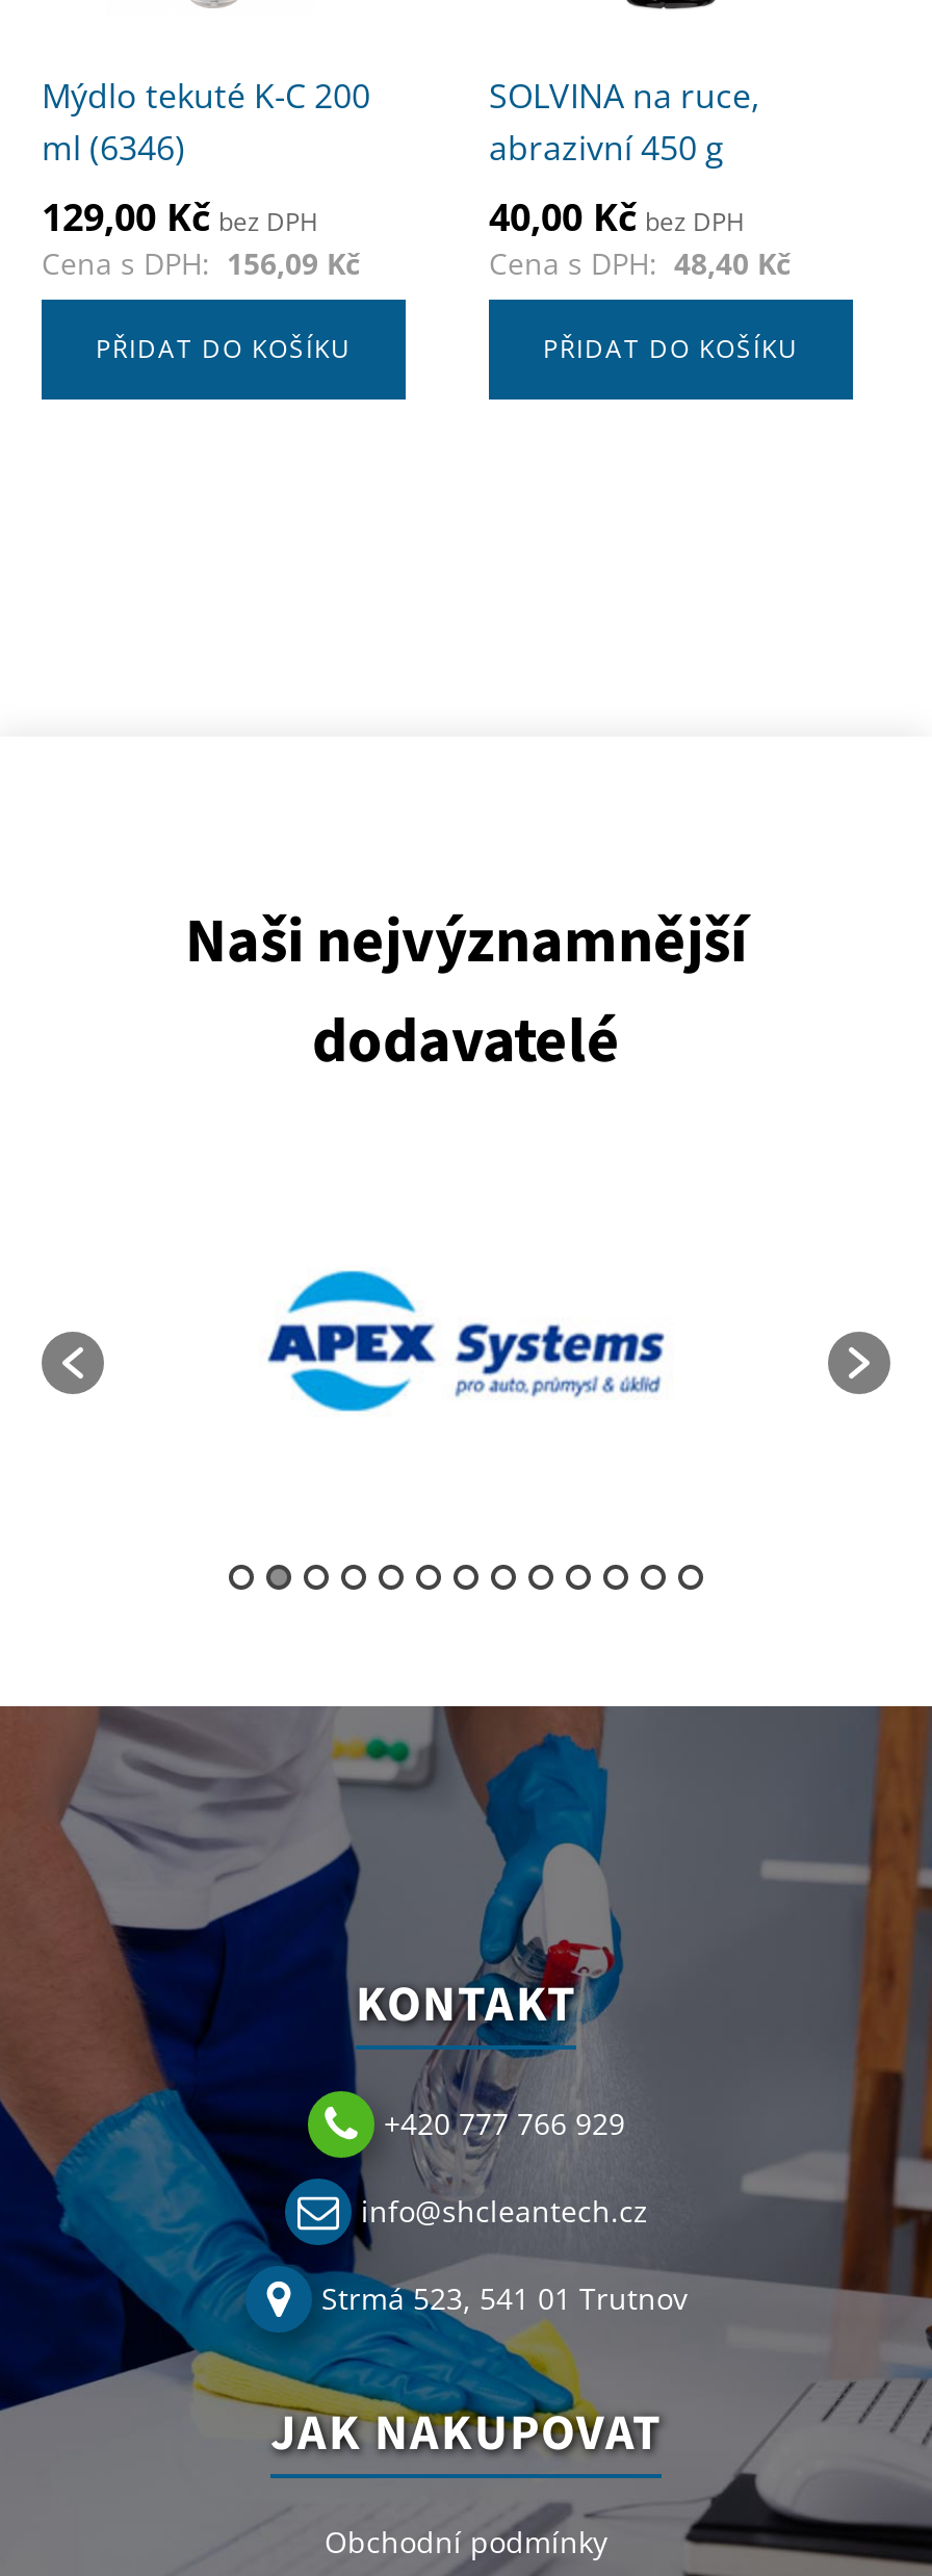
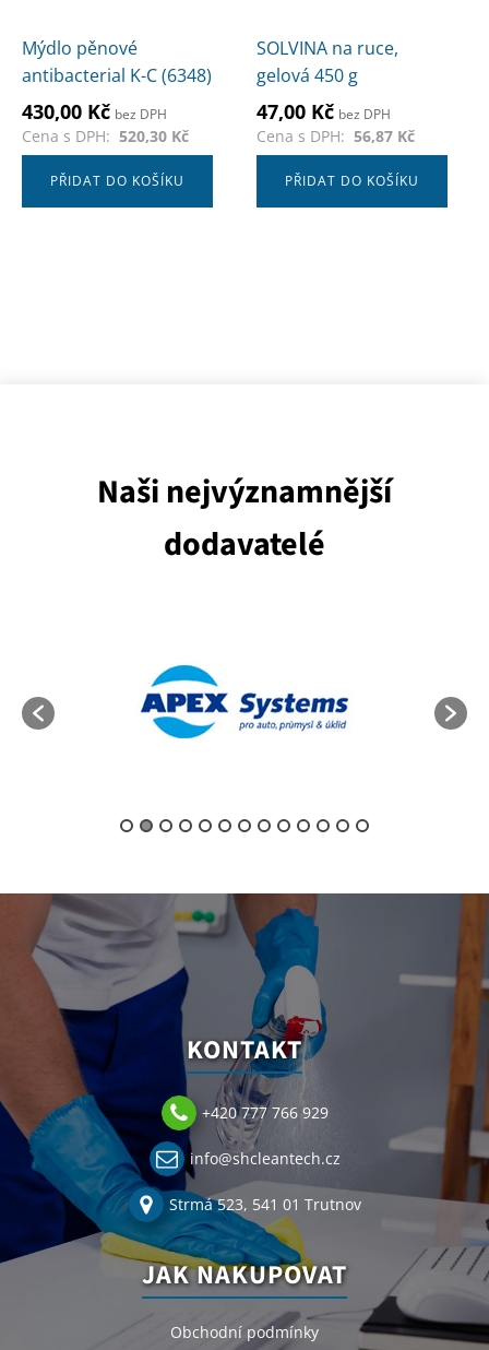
- Mýdlo tekuté K-C 200
- ml (6346)
- 129,00 Kč bez DPH
- Cena s DPH: 156,09 Kč
+ Mýdlo pěnové
+ antibacterial K-C (6348)
+ 430,00 Kč bez DPH
+ Cena s DPH: 520,30 Kč

- abrazivní 450 g
+ gelová 450 g

- 40,00 Kč bez DPH
+ 47,00 Kč bez DPH

- Cena s DPH: 48,40 Kč
+ Cena s DPH: 56,87 Kč
